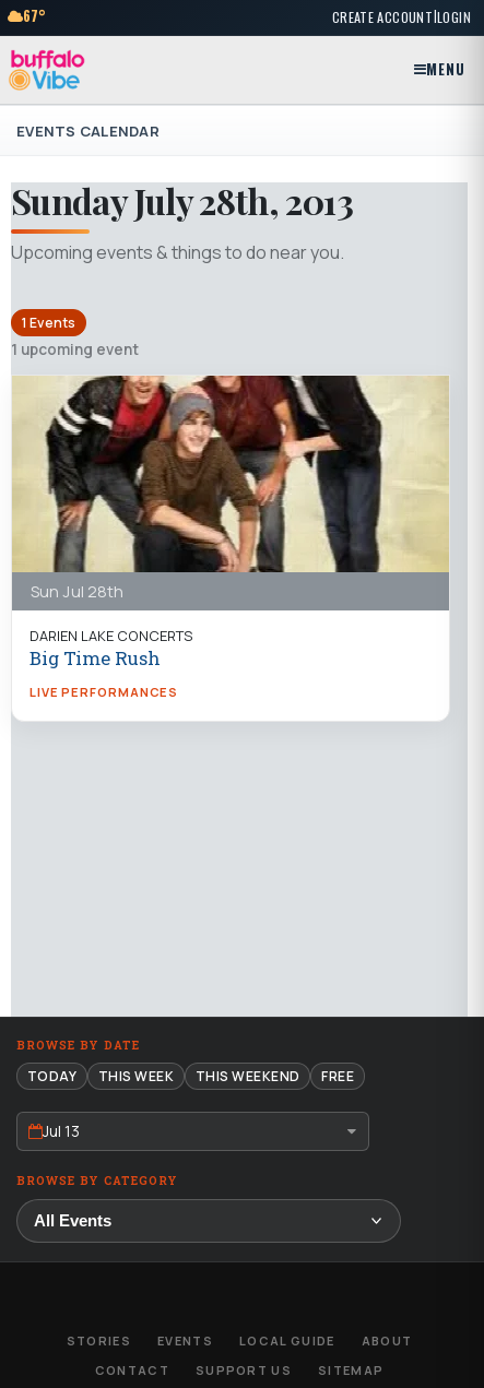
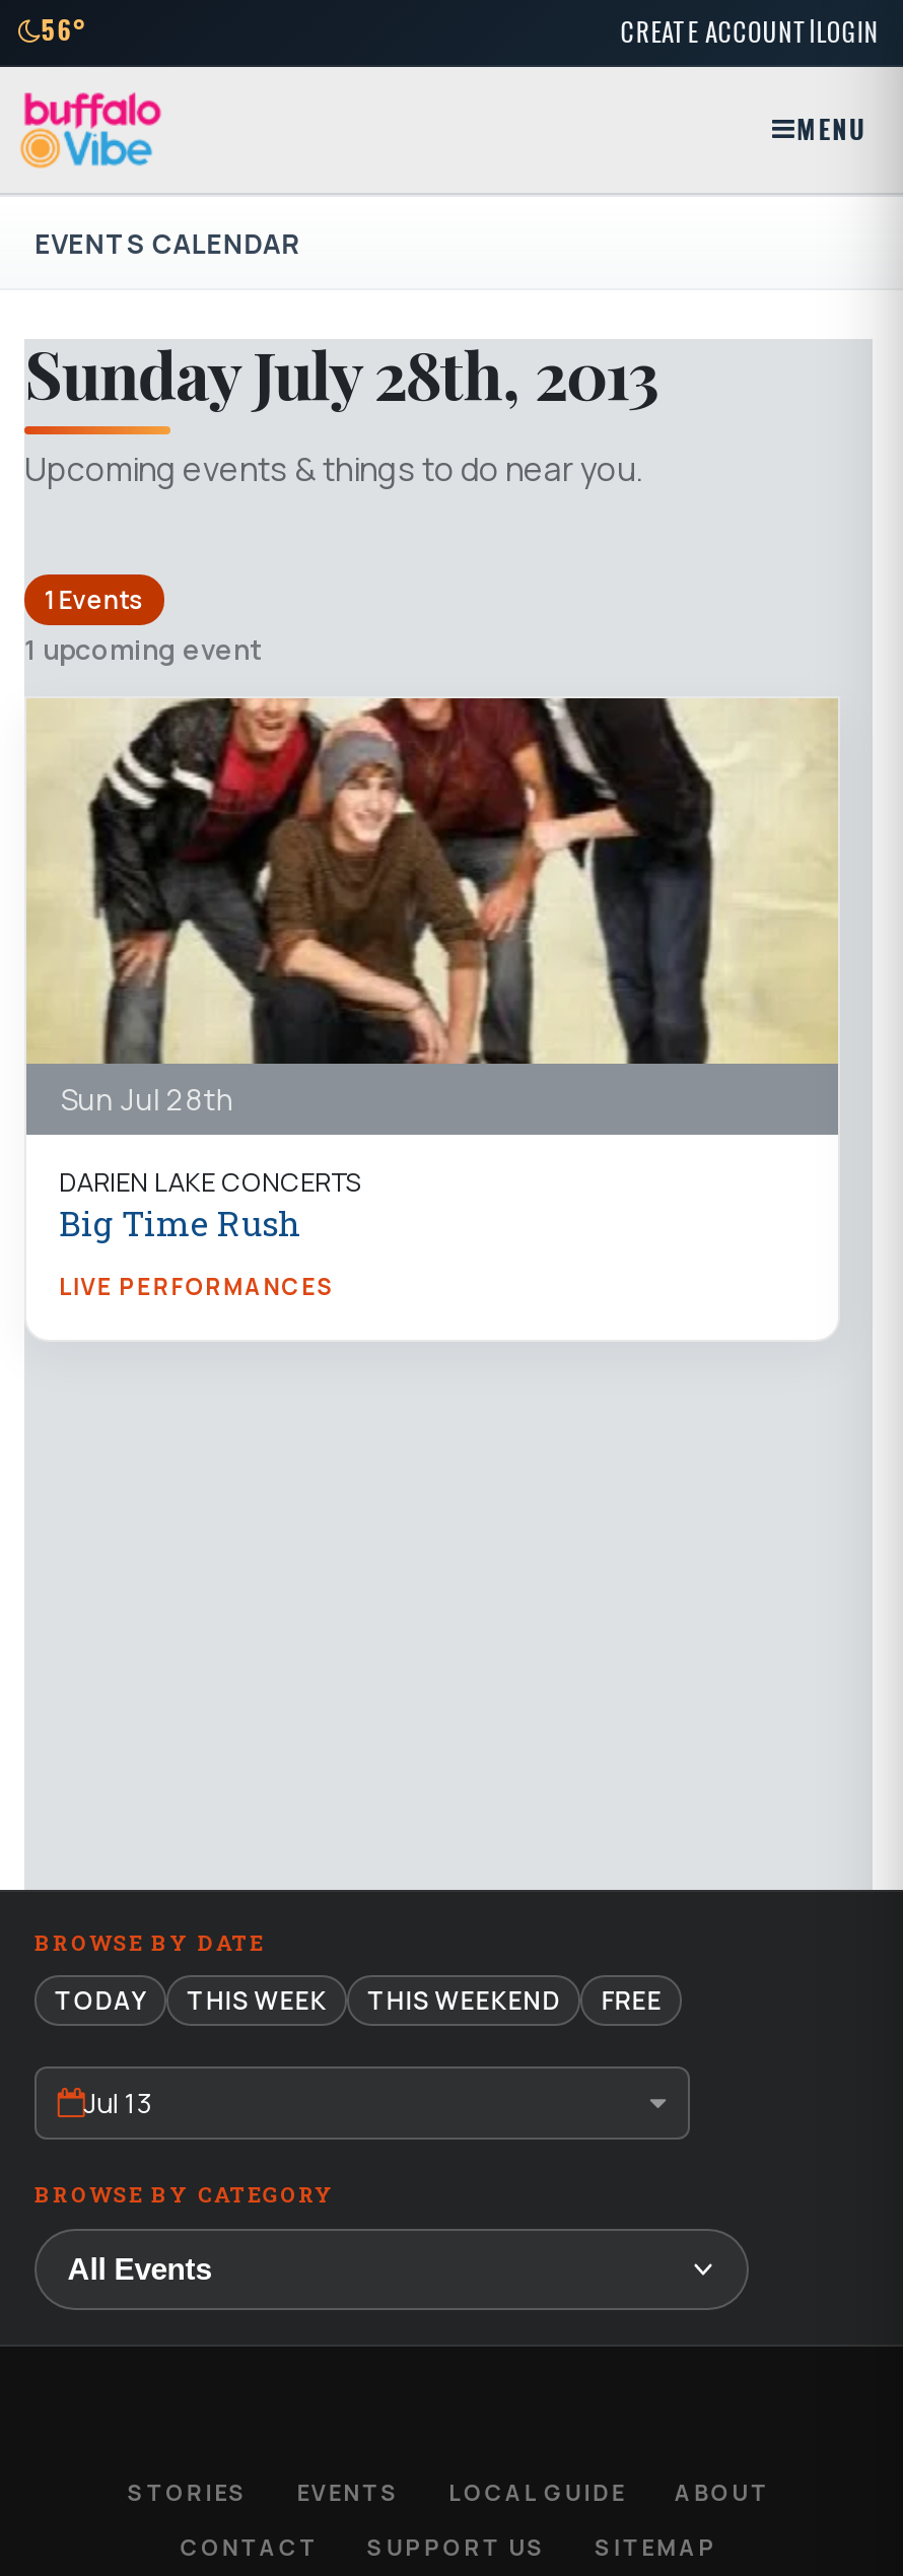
- 67°
+ 56°
